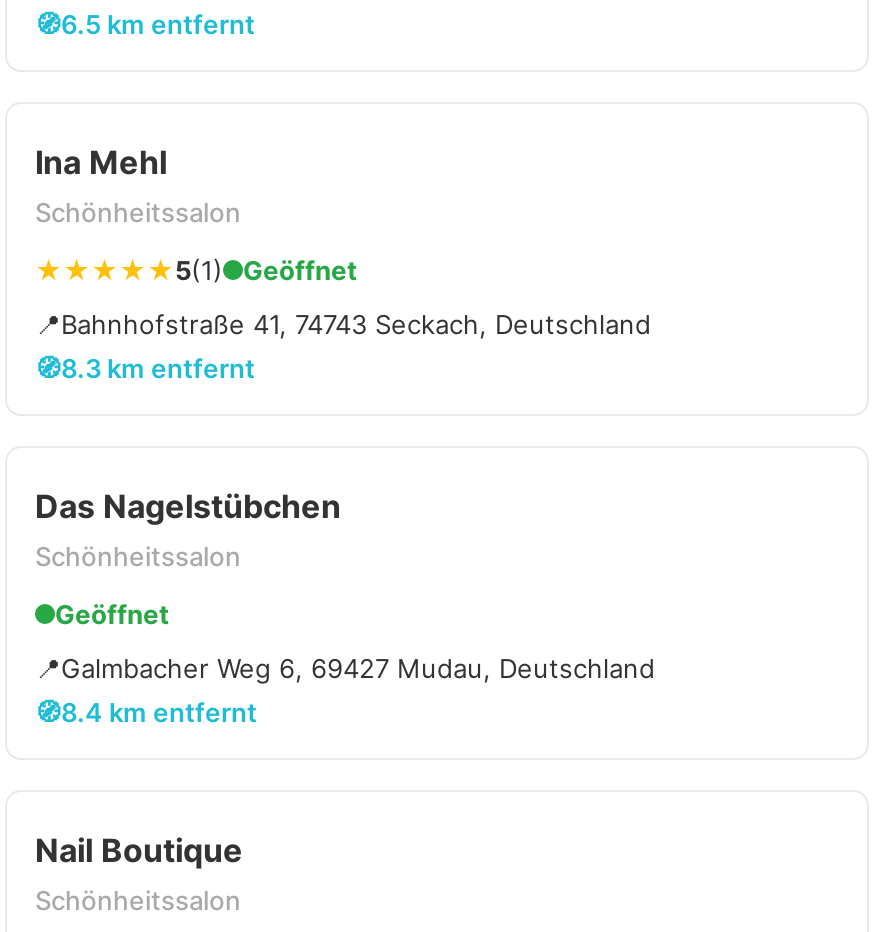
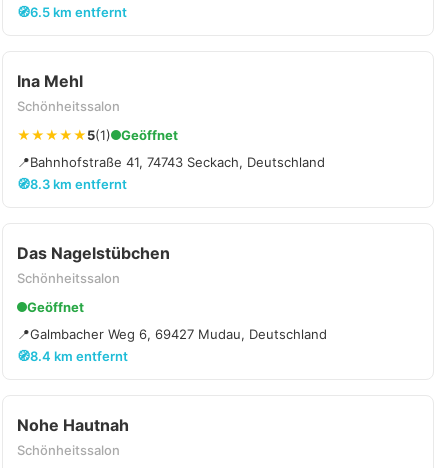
- Nail Boutique
+ Nohe Hautnah
